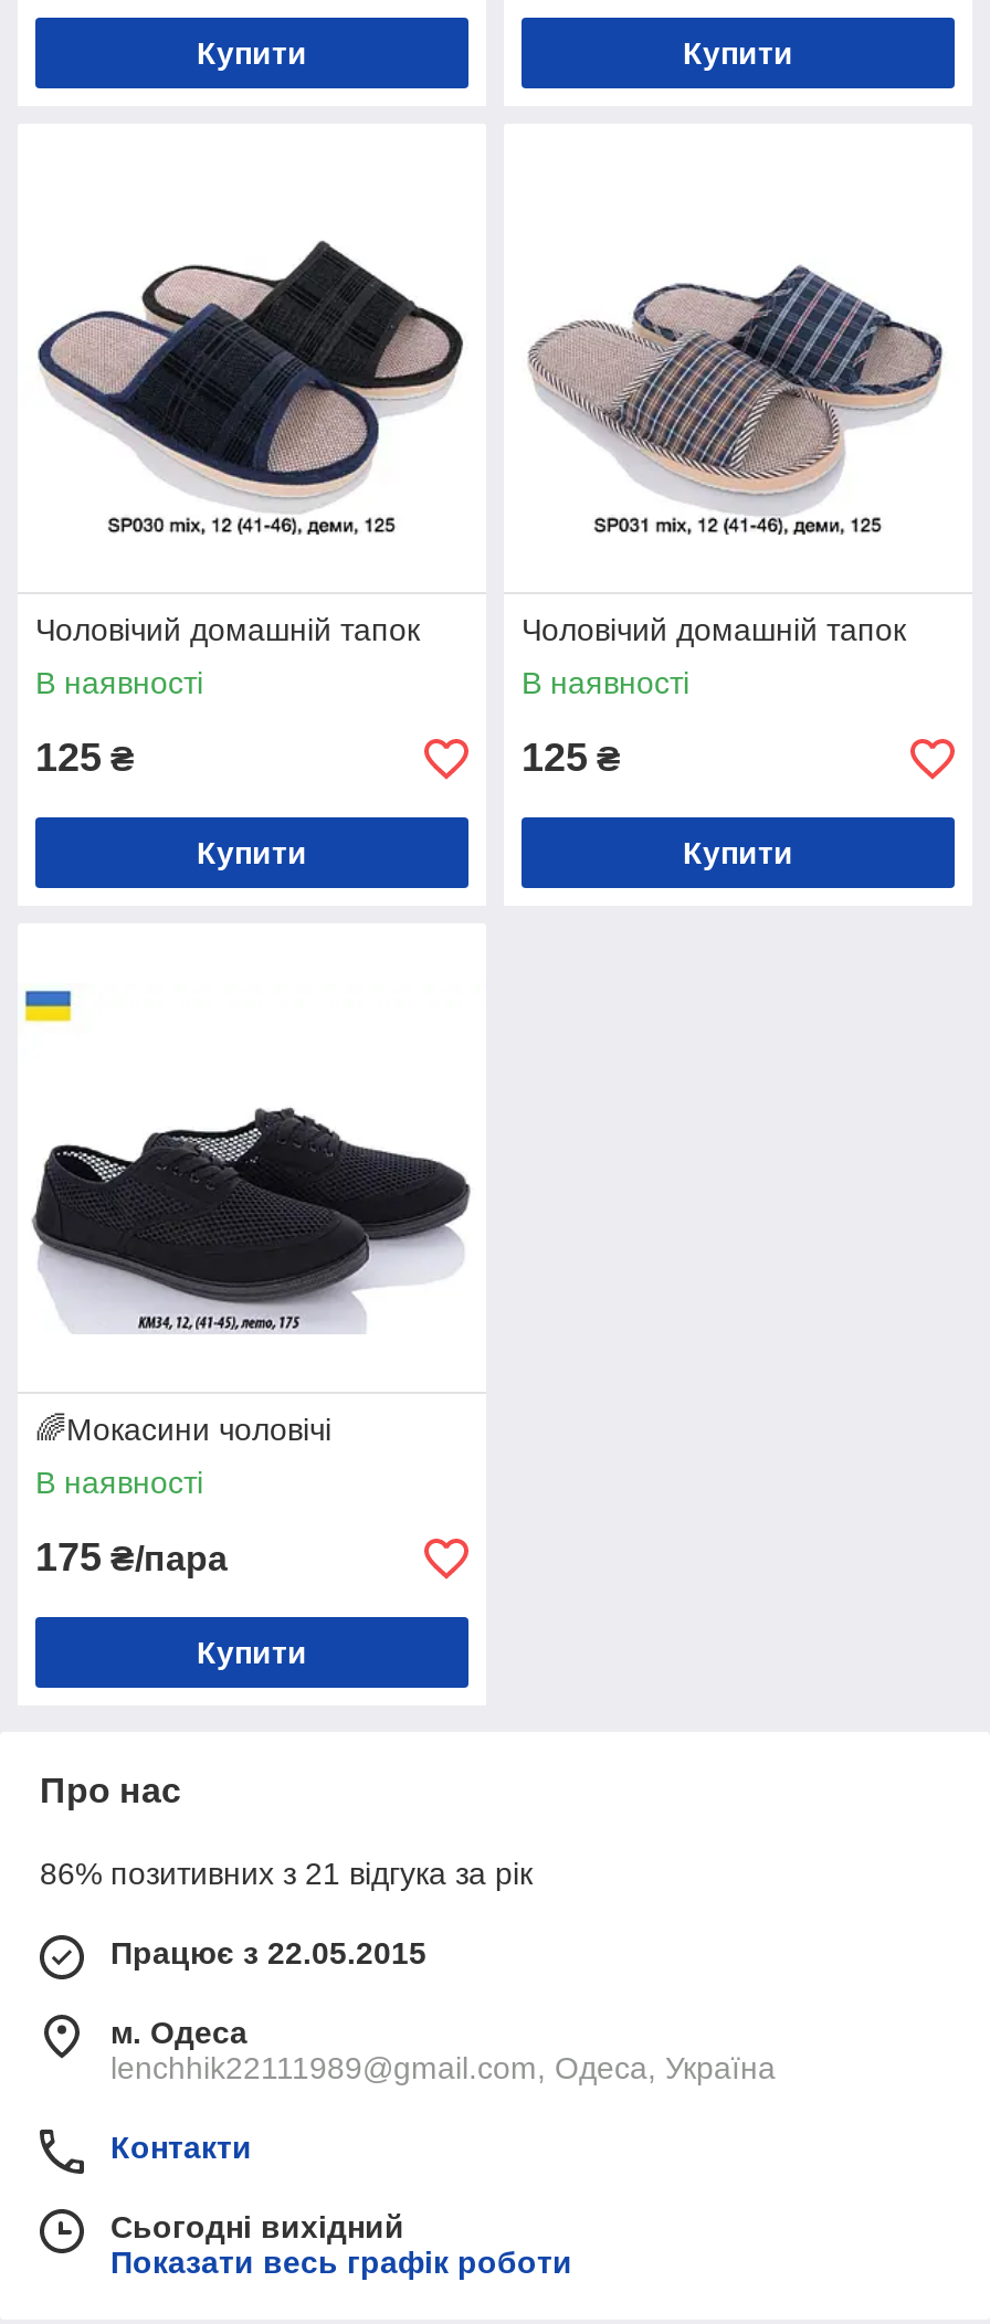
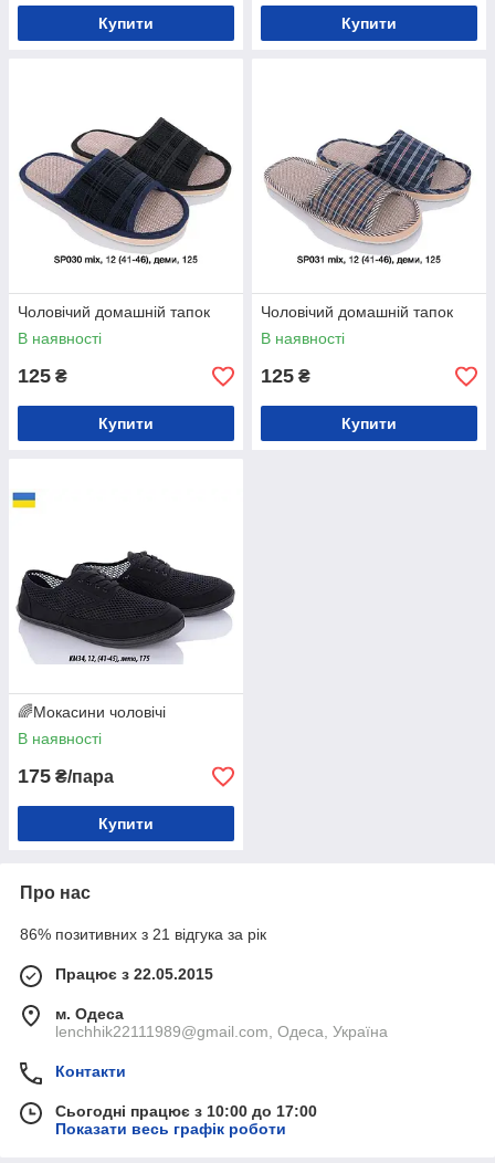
- Сьогодні вихідний
+ Сьогодні працює з 10:00 до 17:00
